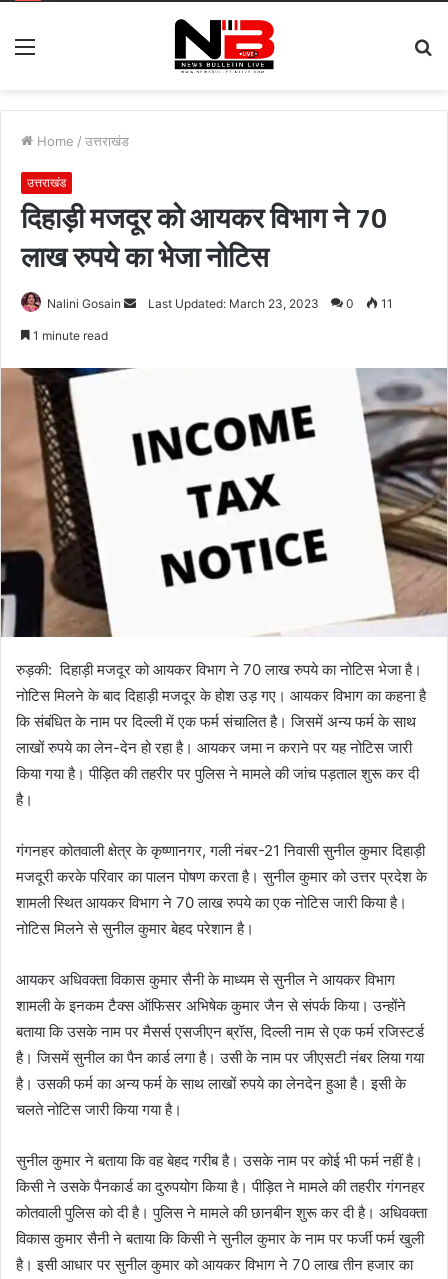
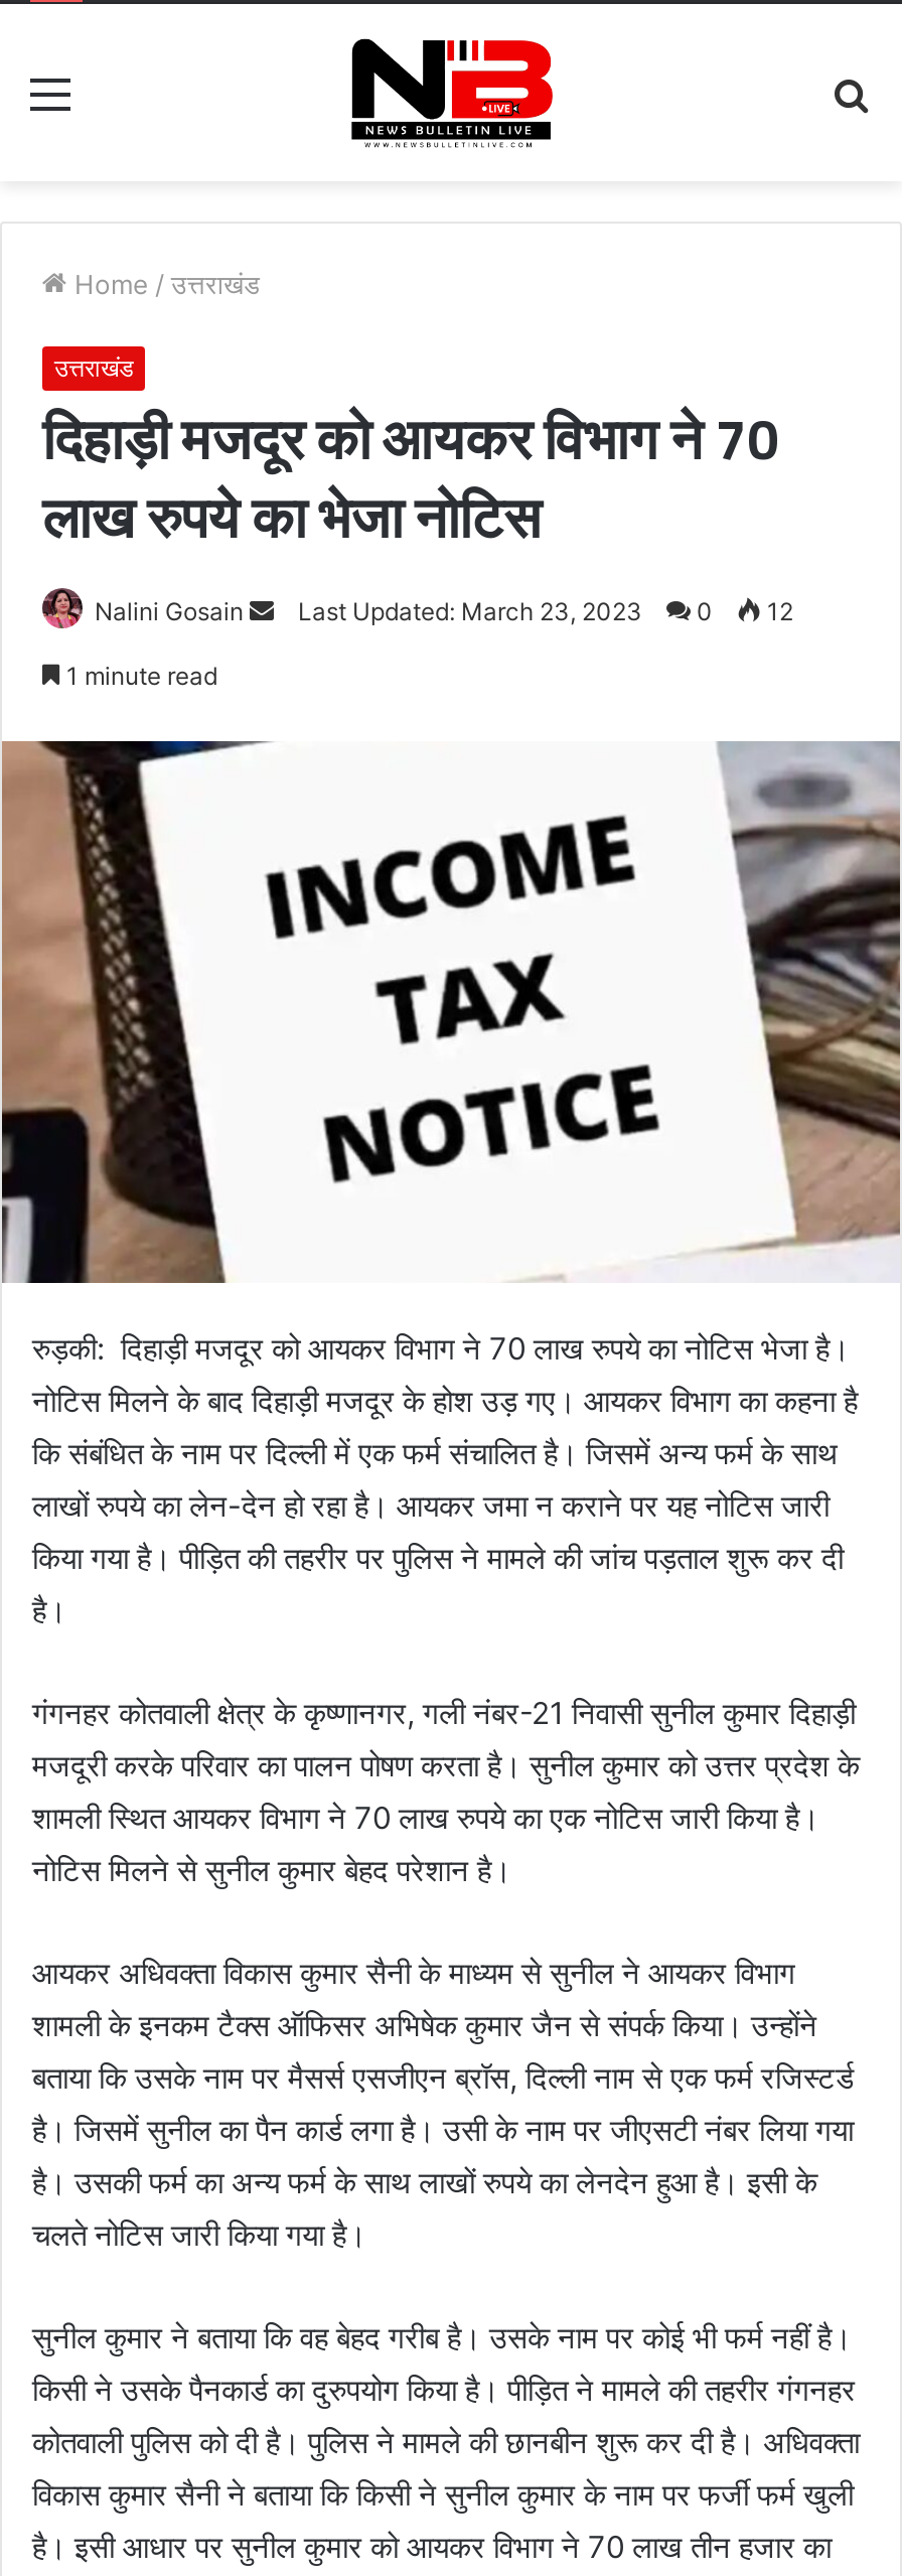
- 11
+ 12
